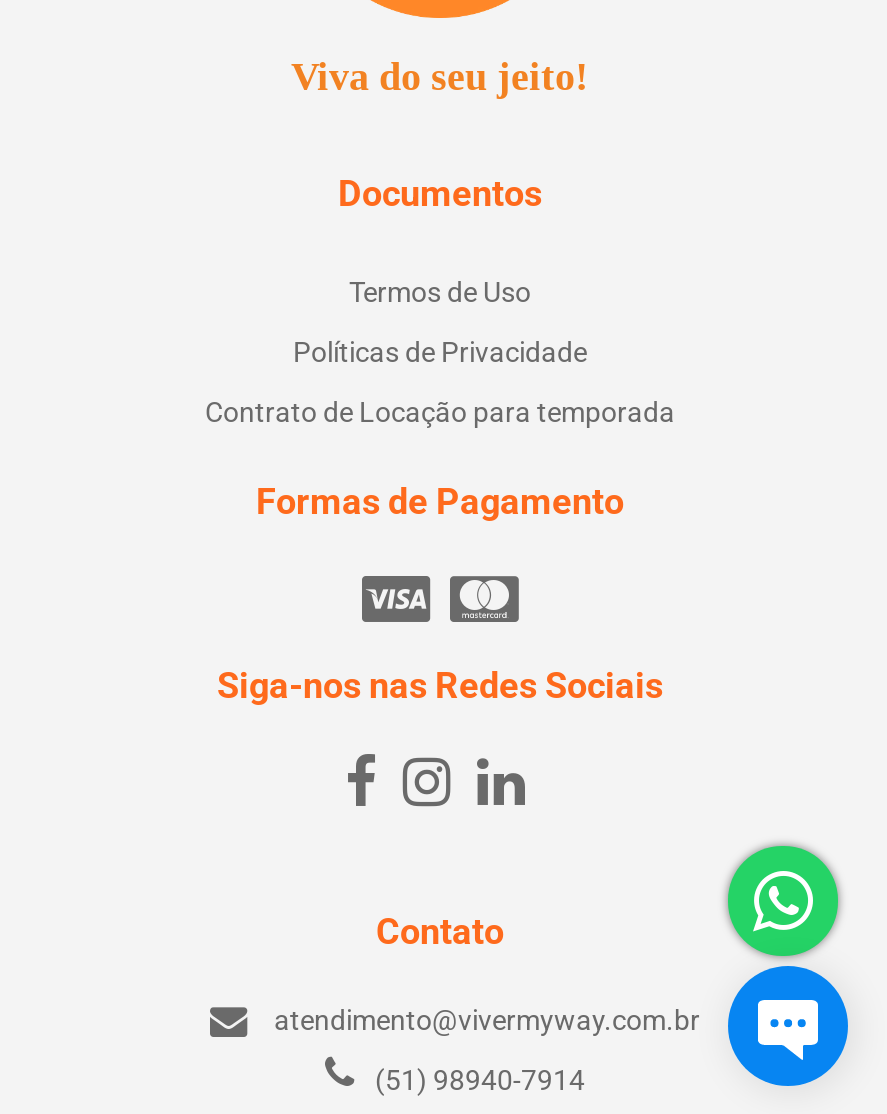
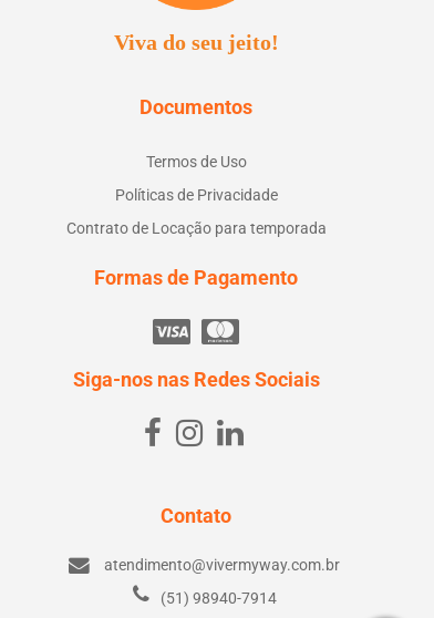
- [image]
